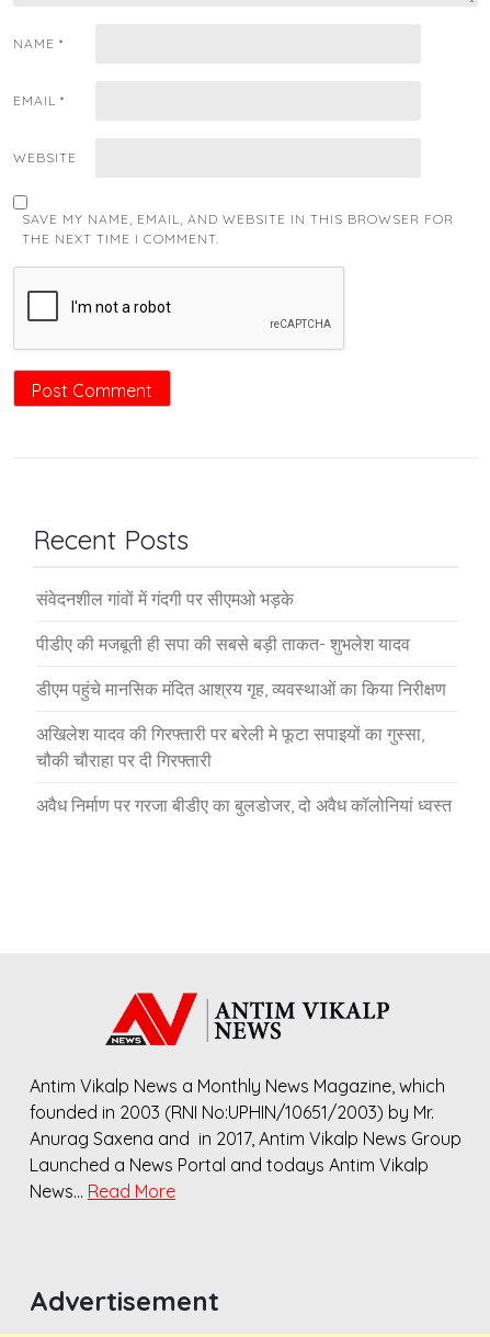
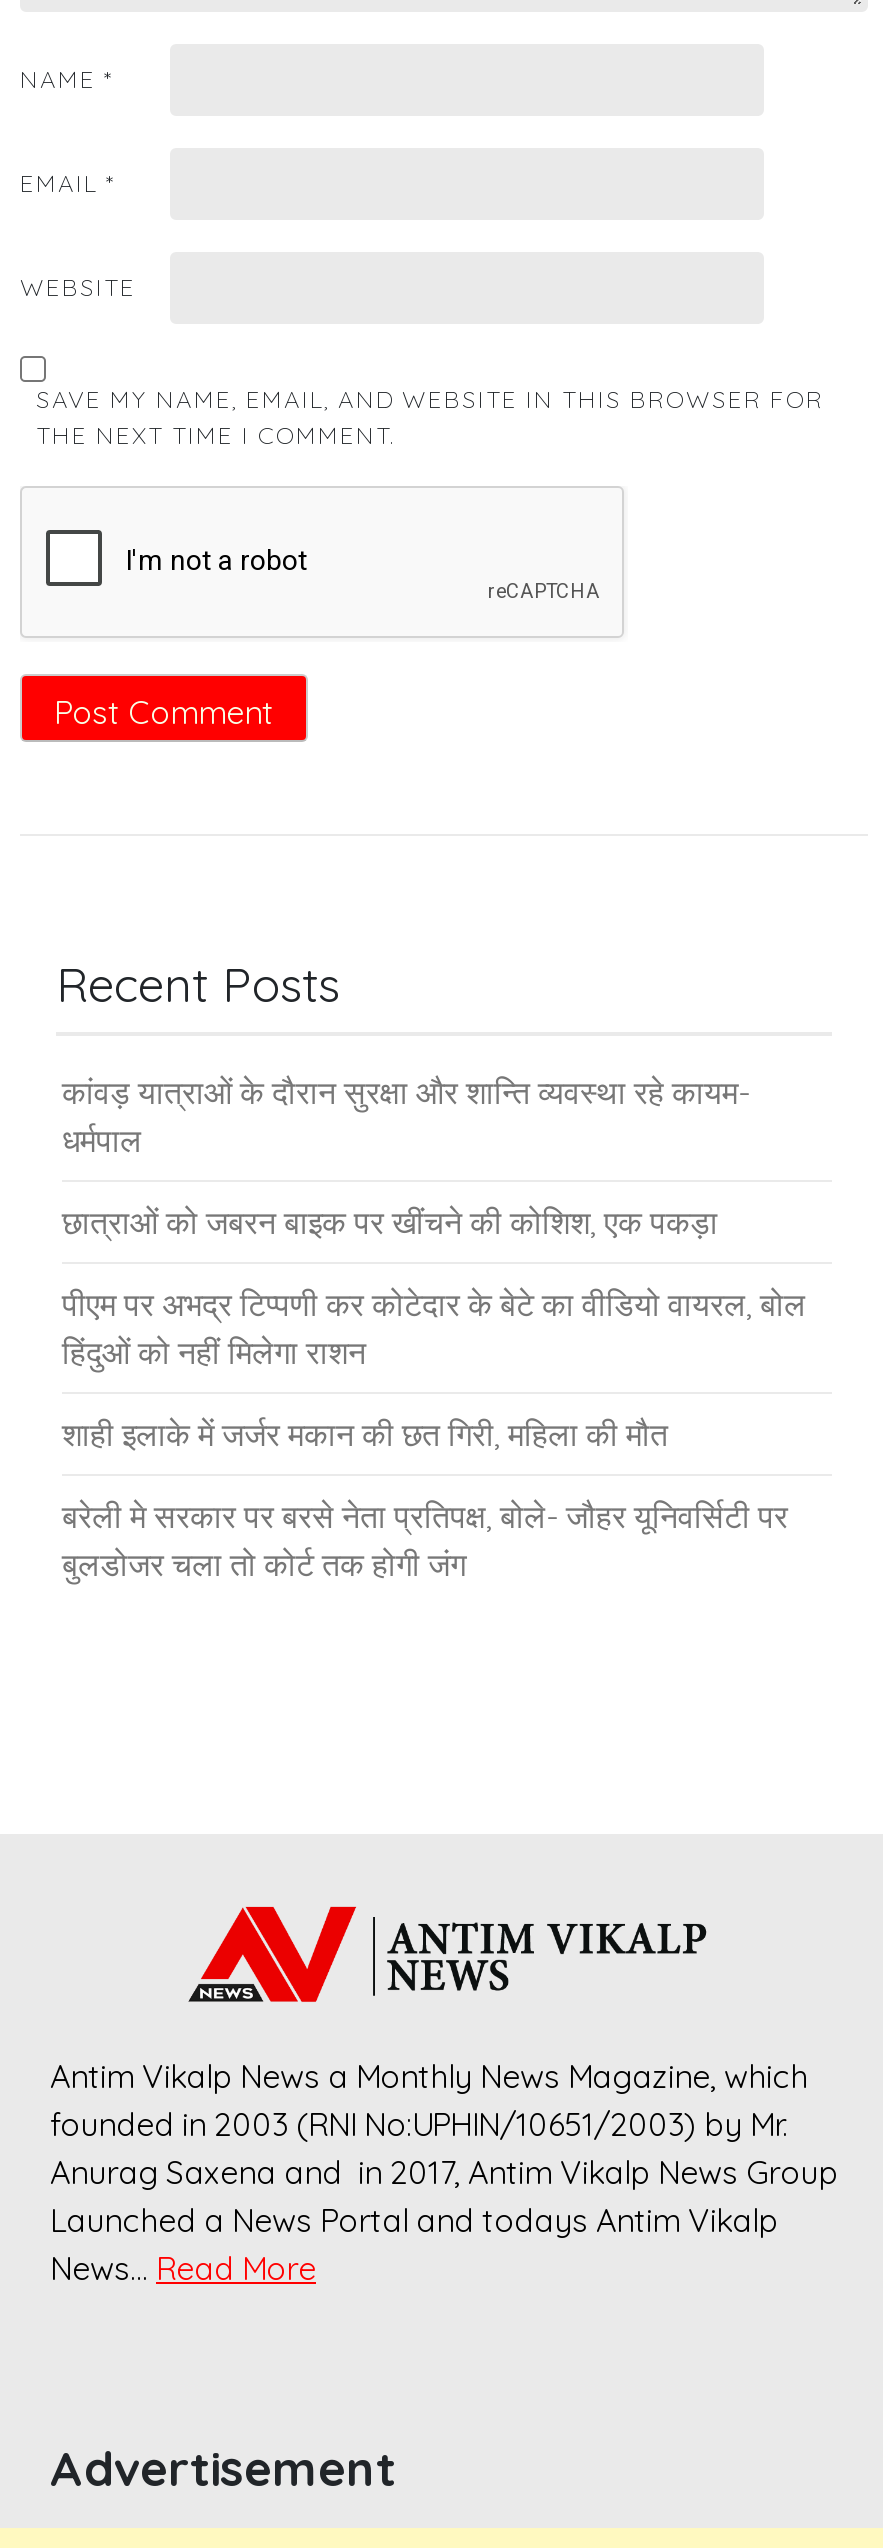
- संवेदनशील गांवों में गंदगी पर सीएमओ भड़के
+ कांवड़ यात्राओं के दौरान सुरक्षा और शान्ति व्यवस्था रहे कायम-
+ धर्मपाल

- पीडीए की मजबूती ही सपा की सबसे बड़ी ताकत- शुभलेश यादव
+ छात्राओं को जबरन बाइक पर खींचने की कोशिश, एक पकड़ा

- डीएम पहुंचे मानसिक मंदित आश्रय गृह, व्यवस्थाओं का किया निरीक्षण
+ पीएम पर अभद्र टिप्पणी कर कोटेदार के बेटे का वीडियो वायरल, बोल
+ हिंदुओं को नहीं मिलेगा राशन

- अखिलेश यादव की गिरफ्तारी पर बरेली मे फूटा सपाइयों का गुस्सा,
- चौकी चौराहा पर दी गिरफ्तारी
+ शाही इलाके में जर्जर मकान की छत गिरी, महिला की मौत

- अवैध निर्माण पर गरजा बीडीए का बुलडोजर, दो अवैध कॉलोनियां ध्वस्त
+ बरेली मे सरकार पर बरसे नेता प्रतिपक्ष, बोले- जौहर यूनिवर्सिटी पर
+ बुलडोजर चला तो कोर्ट तक होगी जंग
